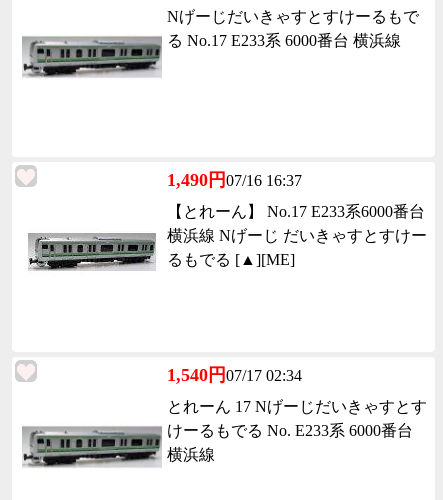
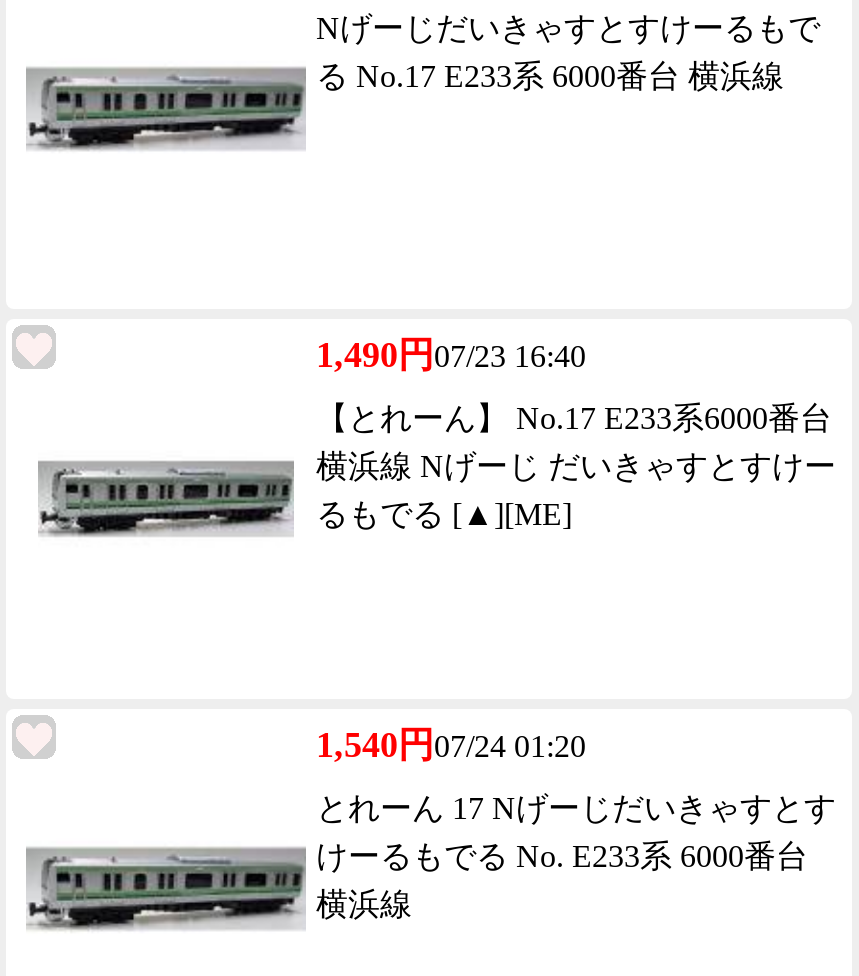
- 1,490円07/16 16:37
+ 1,490円07/23 16:40

- 1,540円07/17 02:34
+ 1,540円07/24 01:20
